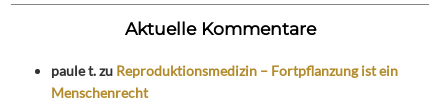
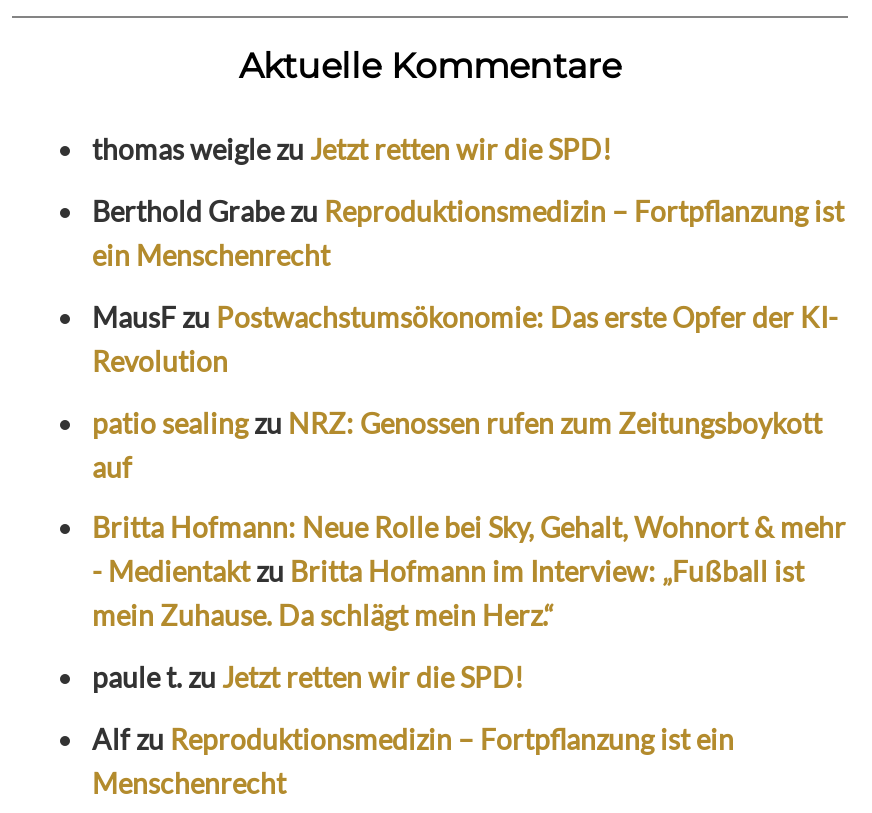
- paule t. zu Reproduktionsmedizin – Fortpflanzung ist ein
+ thomas weigle zu Jetzt retten wir die SPD!
+ Berthold Grabe zu Reproduktionsmedizin – Fortpflanzung ist
+ ein Menschenrecht
+ MausF zu Postwachstumsökonomie: Das erste Opfer der KI-
+ Revolution
+ patio sealing zu NRZ: Genossen rufen zum Zeitungsboykott
+ auf
+ Britta Hofmann: Neue Rolle bei Sky, Gehalt, Wohnort & mehr
+ - Medientakt zu Britta Hofmann im Interview: „Fußball ist
+ mein Zuhause. Da schlägt mein Herz.“
+ paule t. zu Jetzt retten wir die SPD!
+ Alf zu Reproduktionsmedizin – Fortpflanzung ist ein
